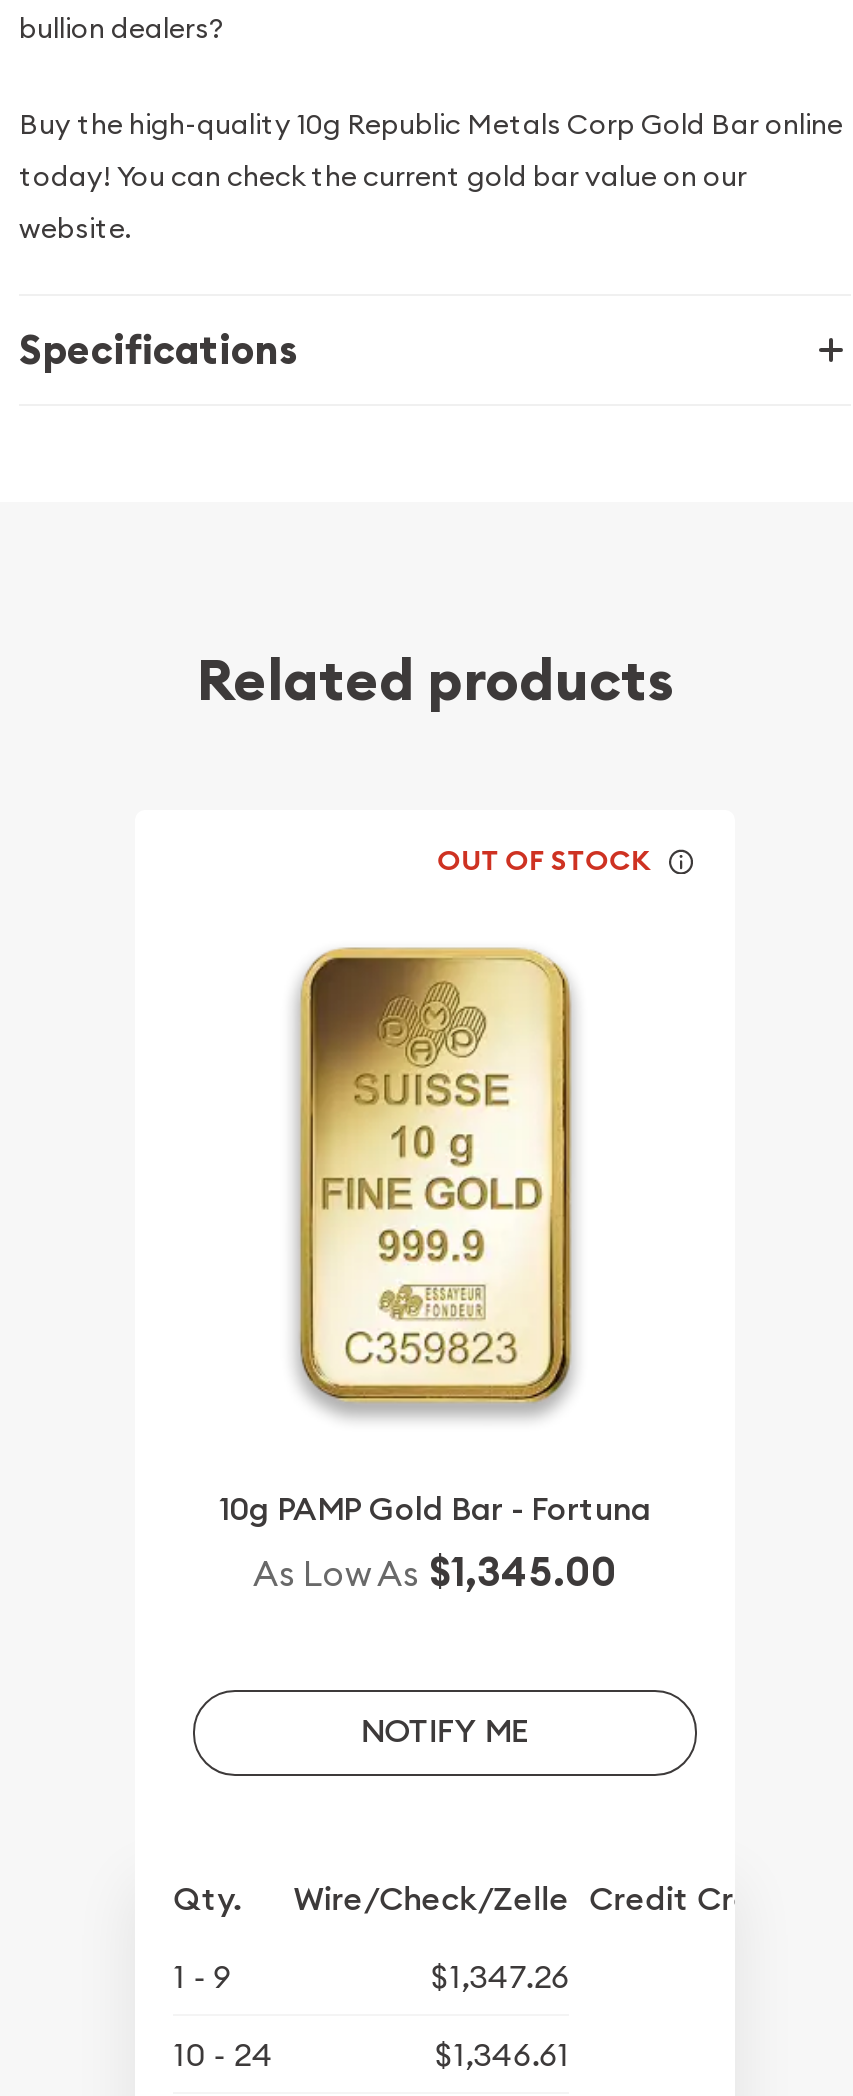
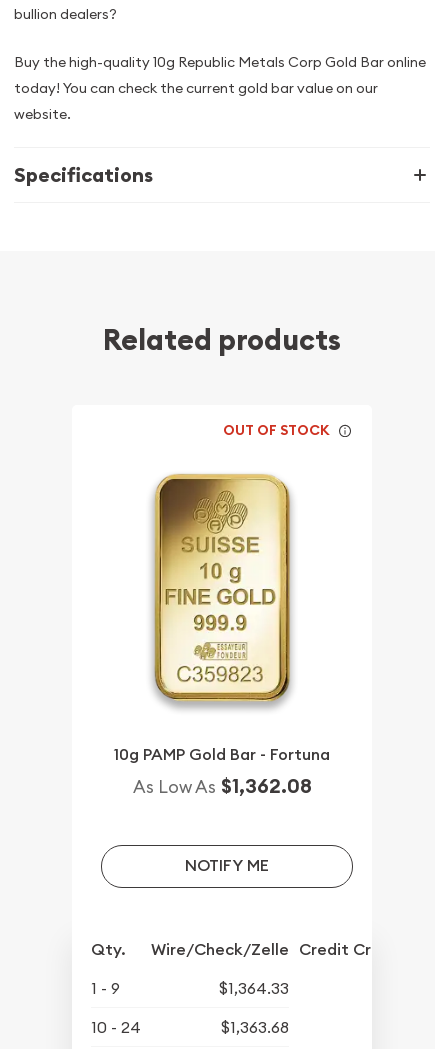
- As Low As $1,345.00
+ As Low As $1,362.08

- $1,347.26
+ $1,364.33

- $1,346.61
+ $1,363.68
